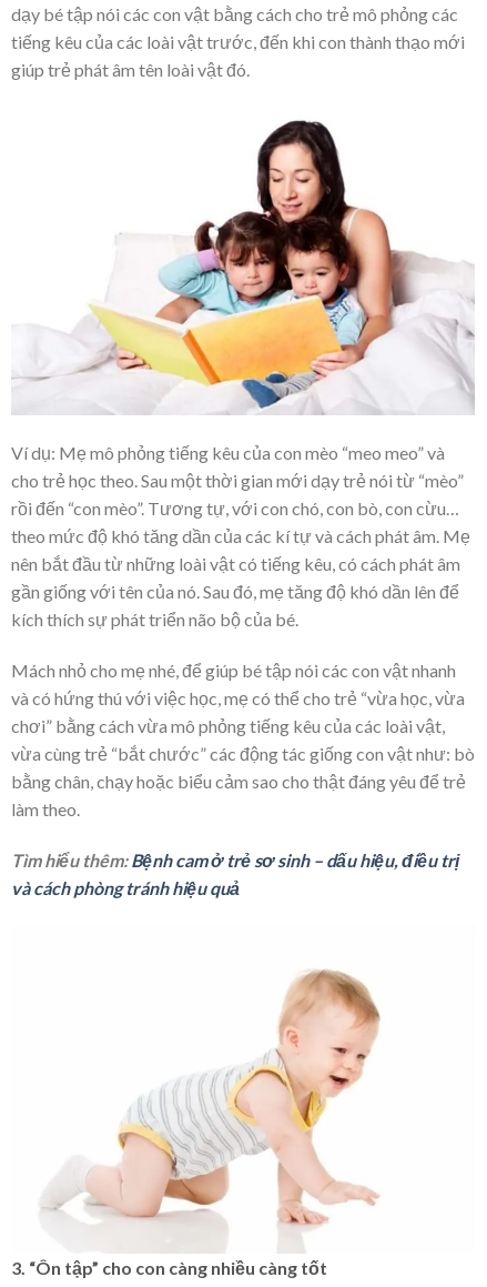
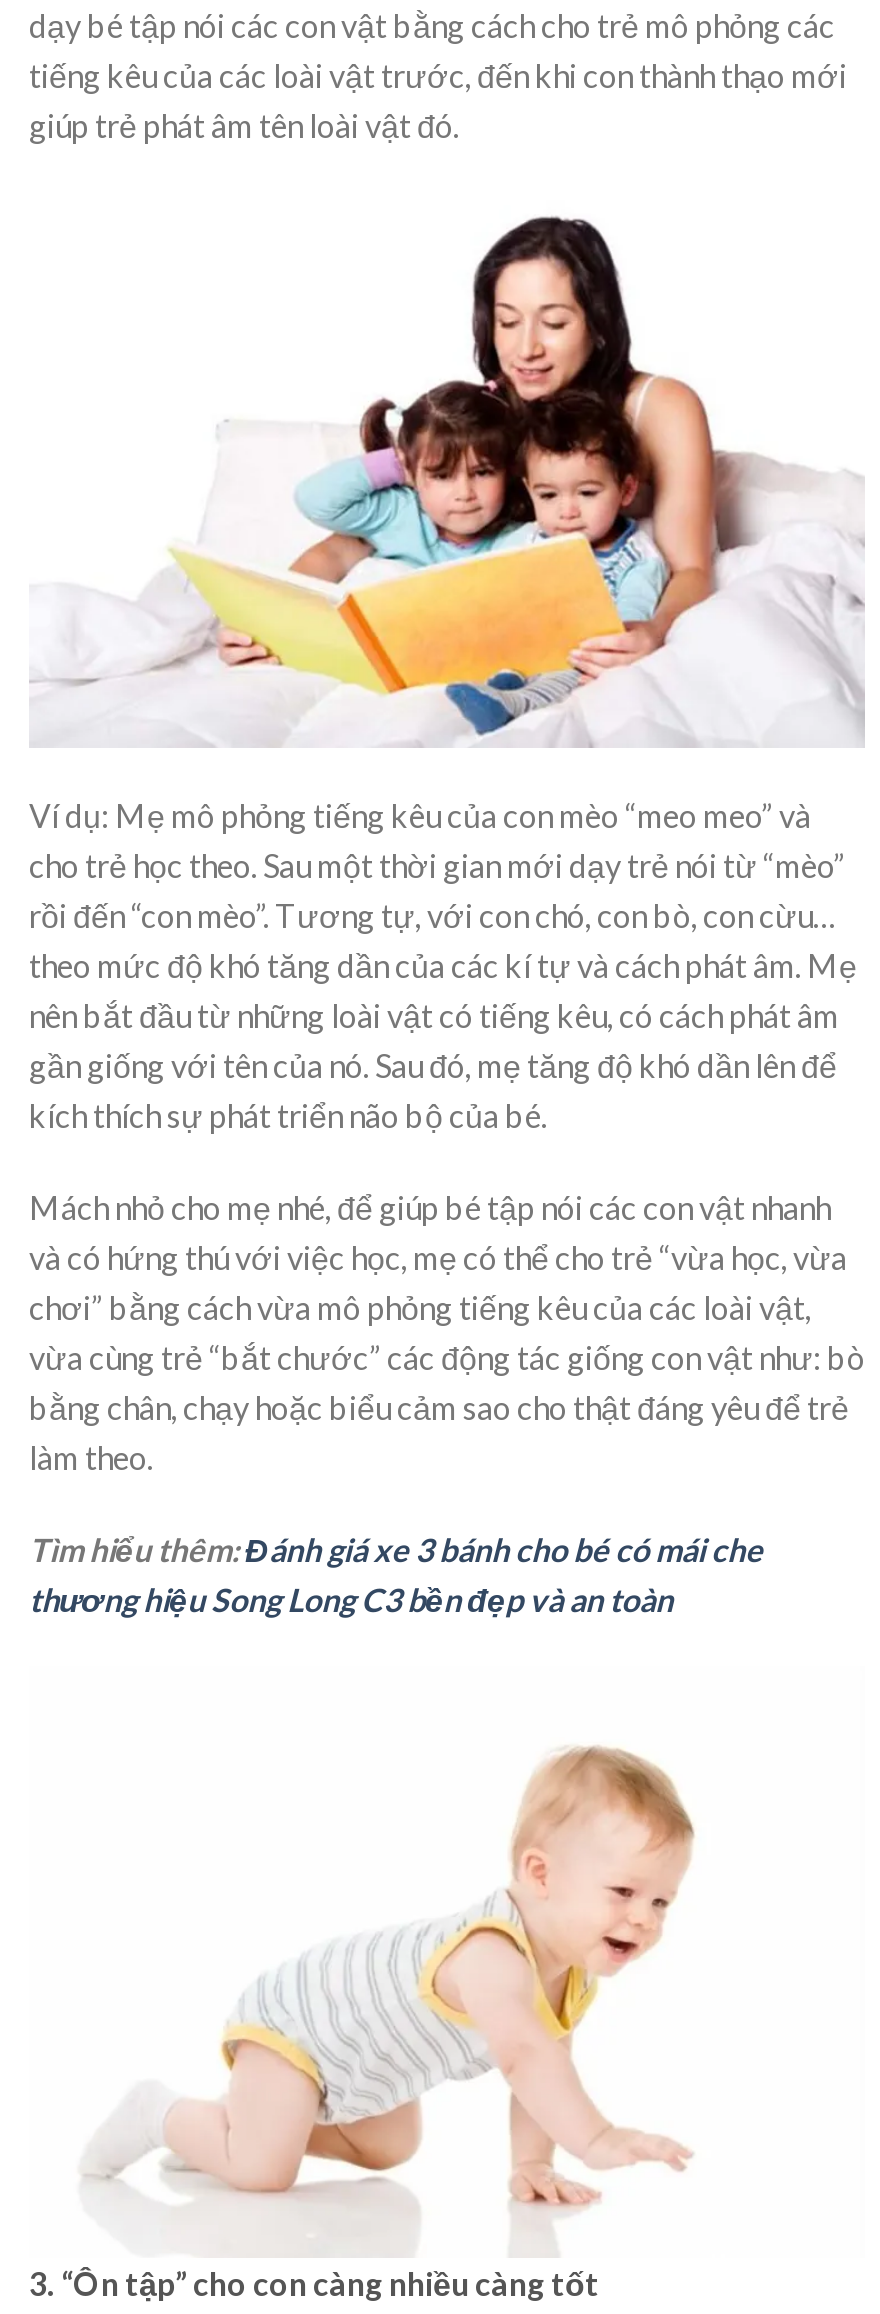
- Tìm hiểu thêm:Bệnh cam ở trẻ sơ sinh – dấu hiệu, điều trị
- và cách phòng tránh hiệu quả
+ Tìm hiểu thêm:Đánh giá xe 3 bánh cho bé có mái che
+ thương hiệu Song Long C3 bền đẹp và an toàn
